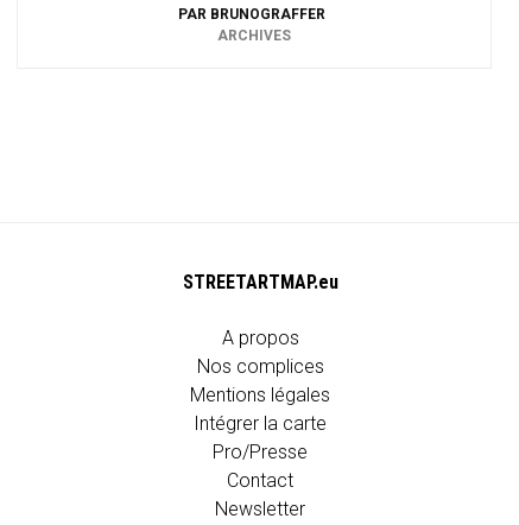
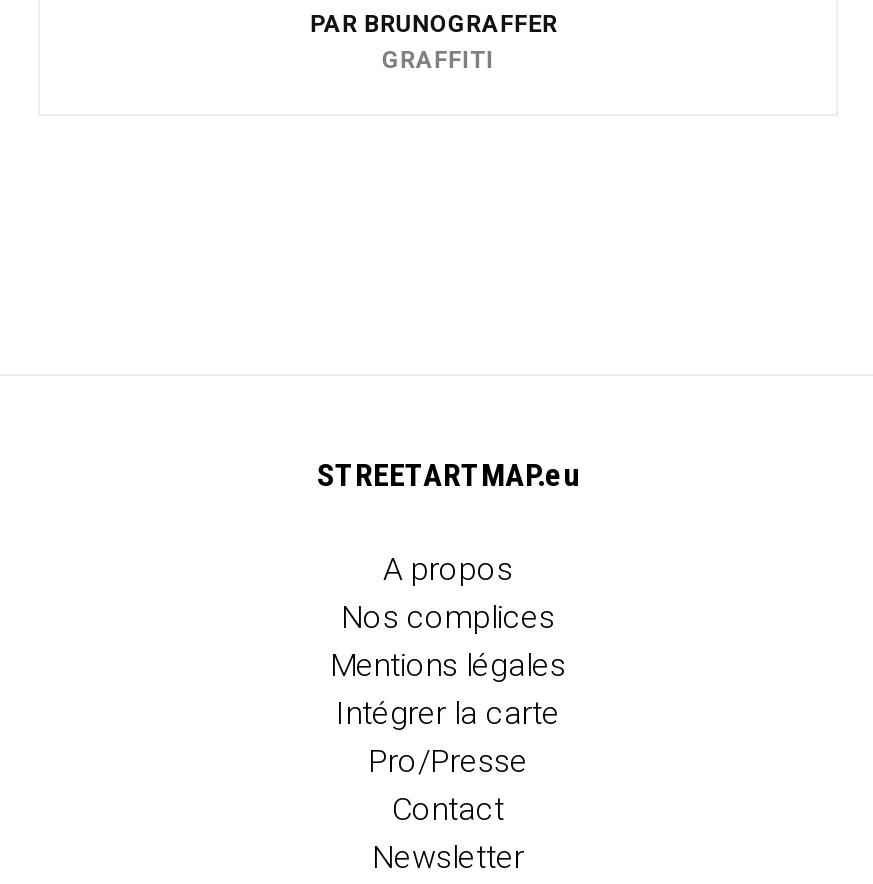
- ARCHIVES
+ GRAFFITI
